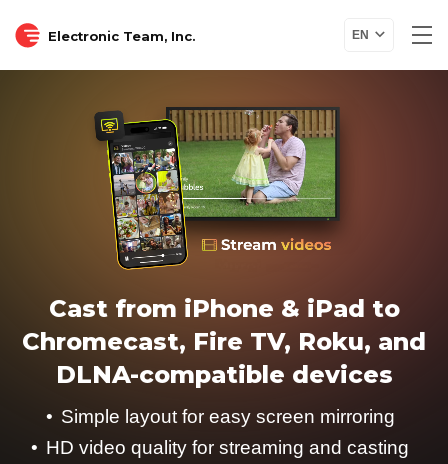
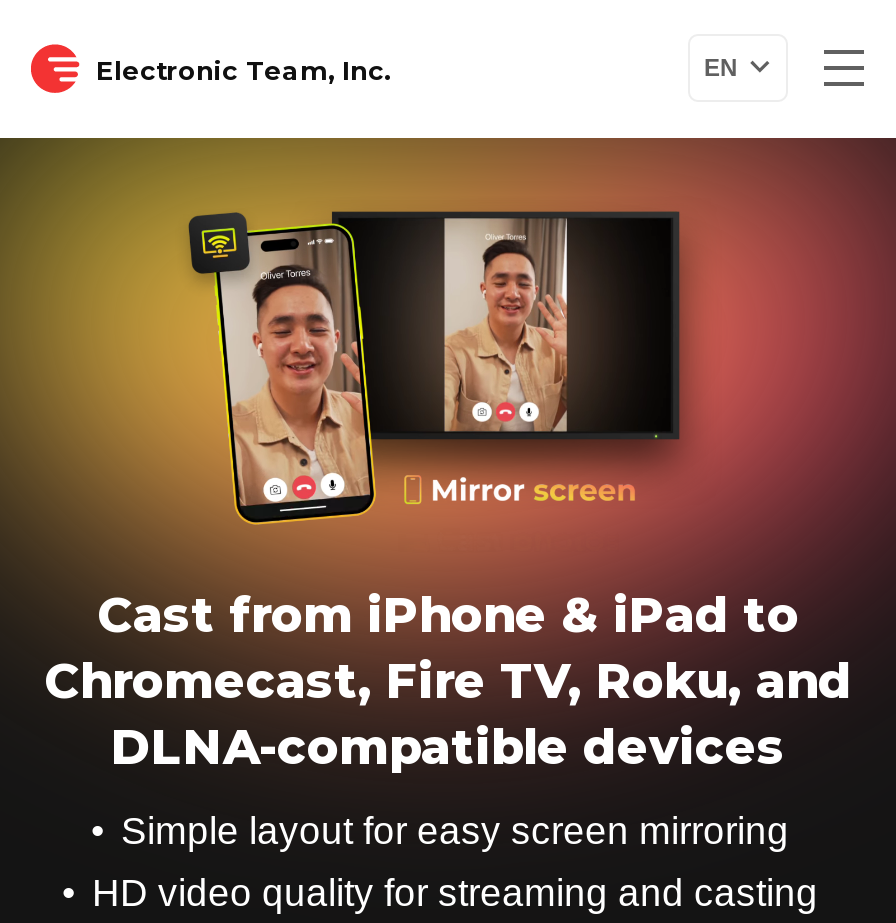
- [image]
+ [image]
